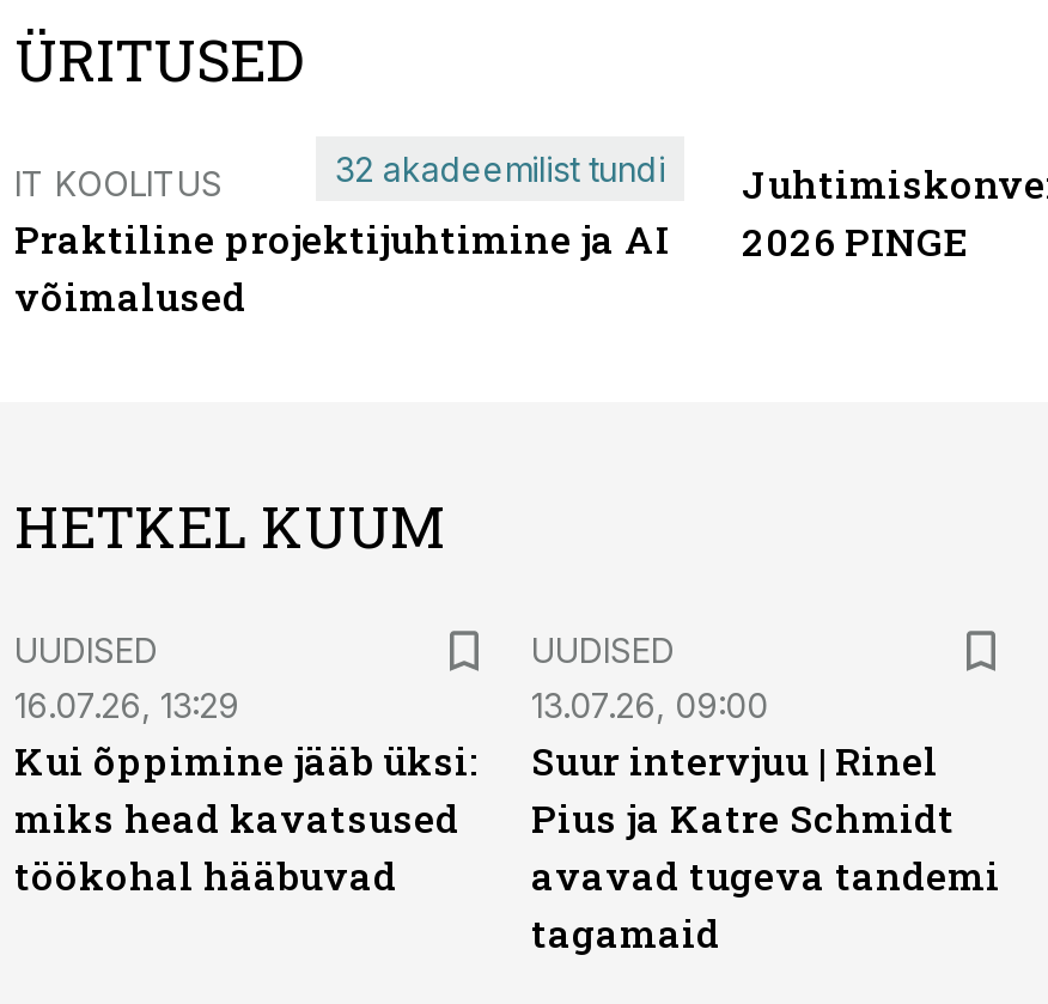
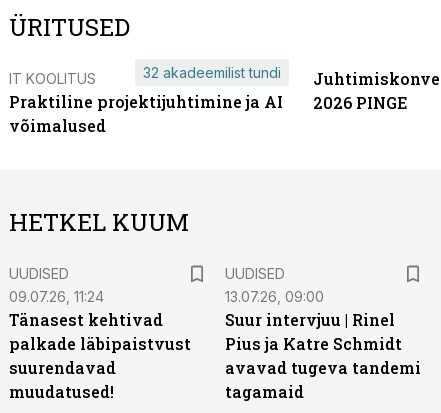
- 16.07.26, 13:29
- Kui õppimine jääb üksi:
- miks head kavatsused
- töökohal hääbuvad
+ 09.07.26, 11:24
+ Tänasest kehtivad
+ palkade läbipaistvust
+ suurendavad
+ muudatused!
